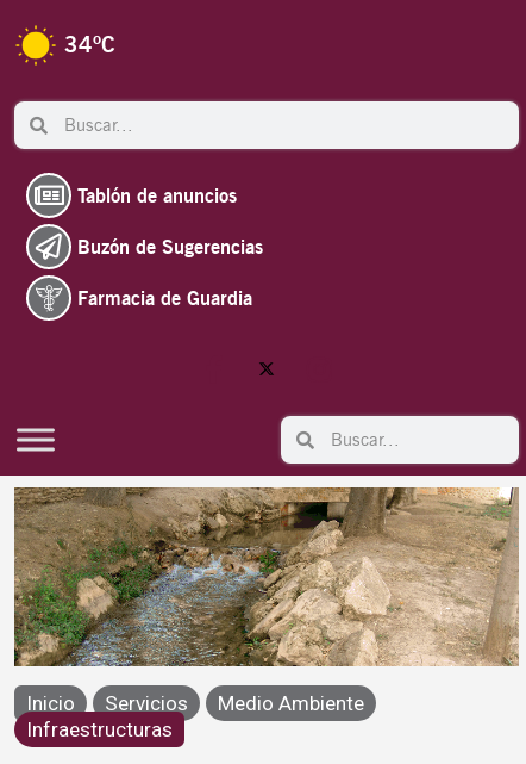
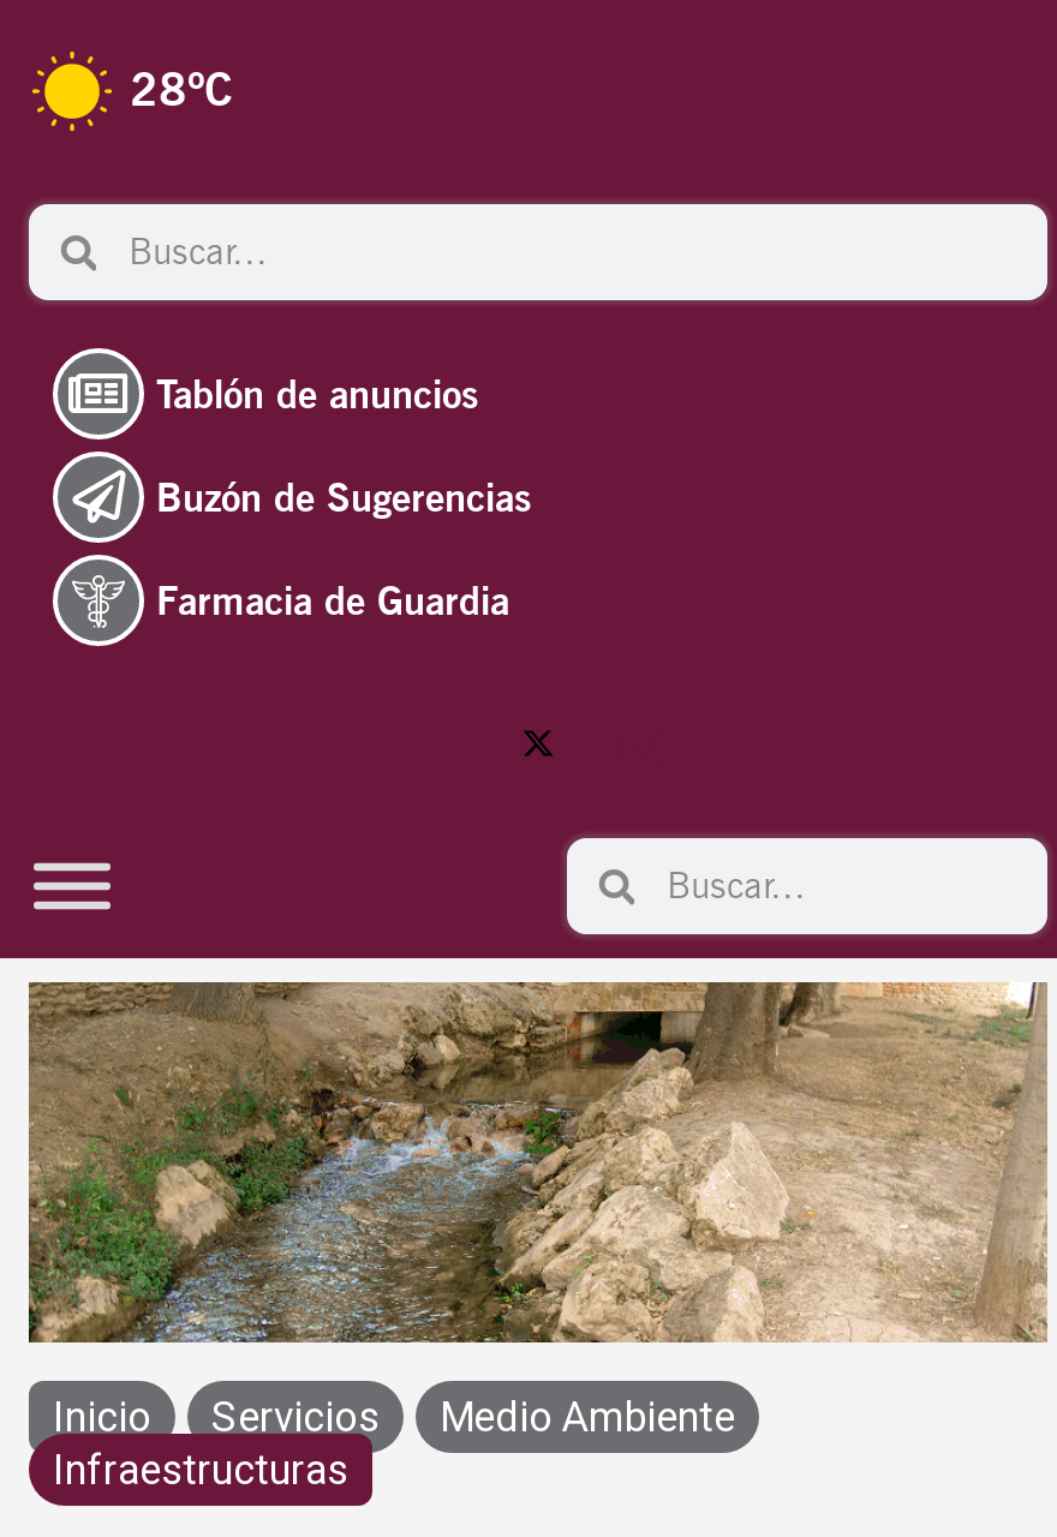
- 34ºC
+ 28ºC
